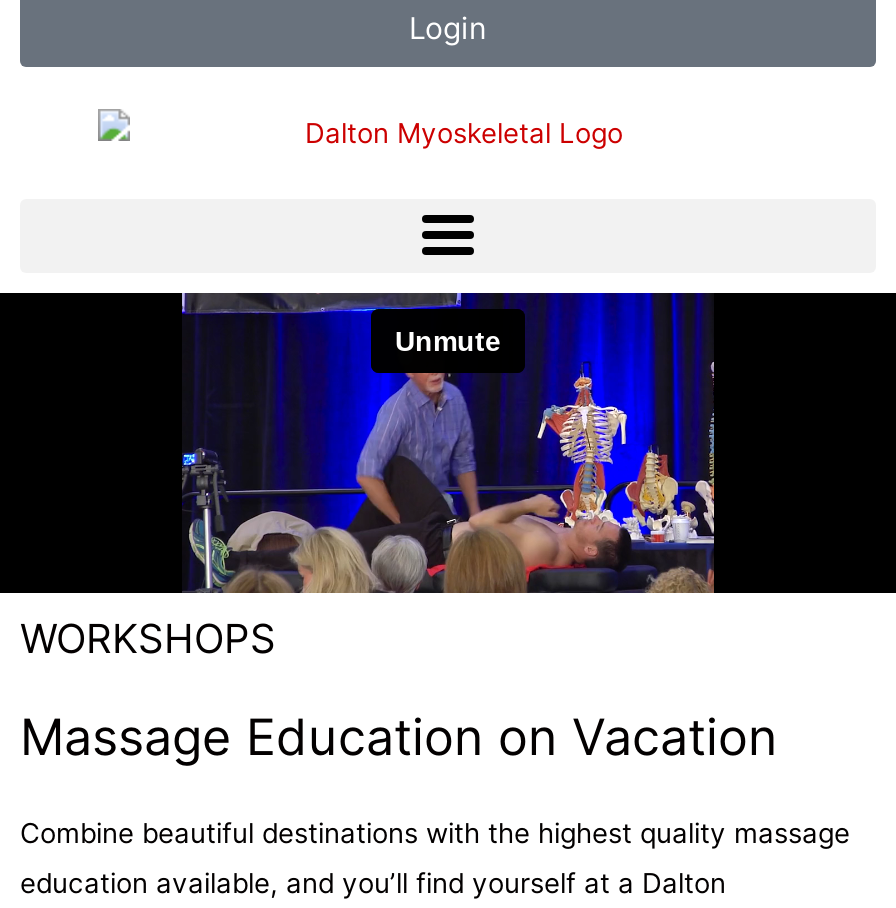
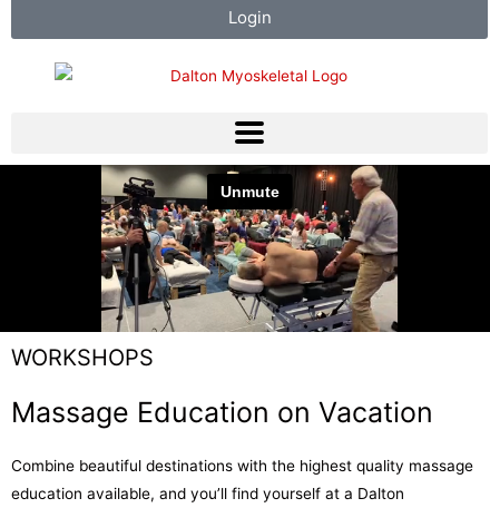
- [image]
+ [image]
